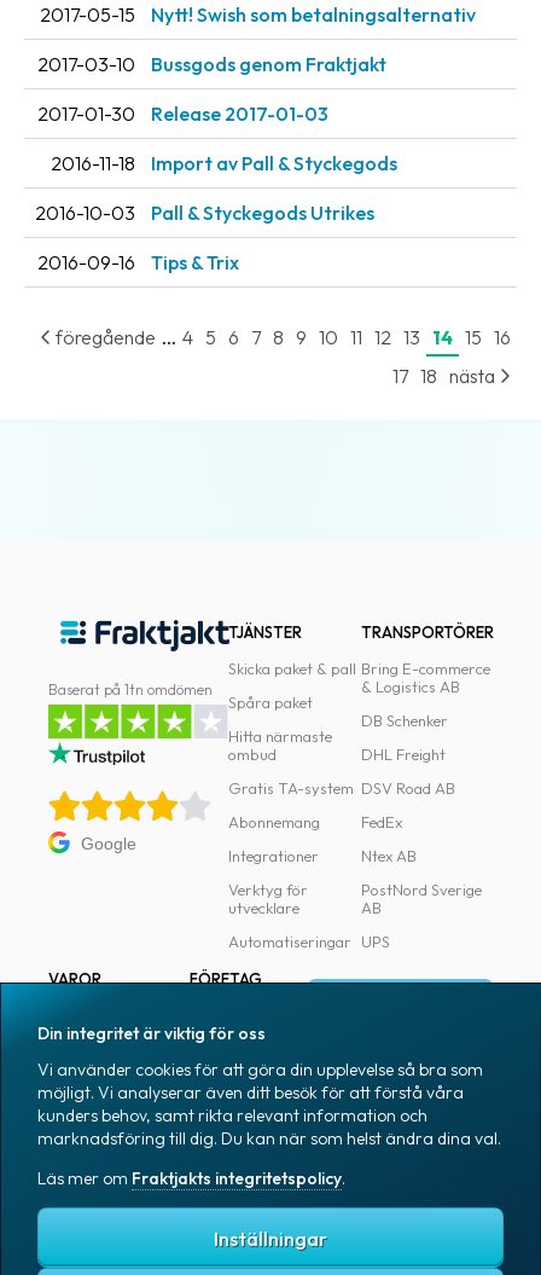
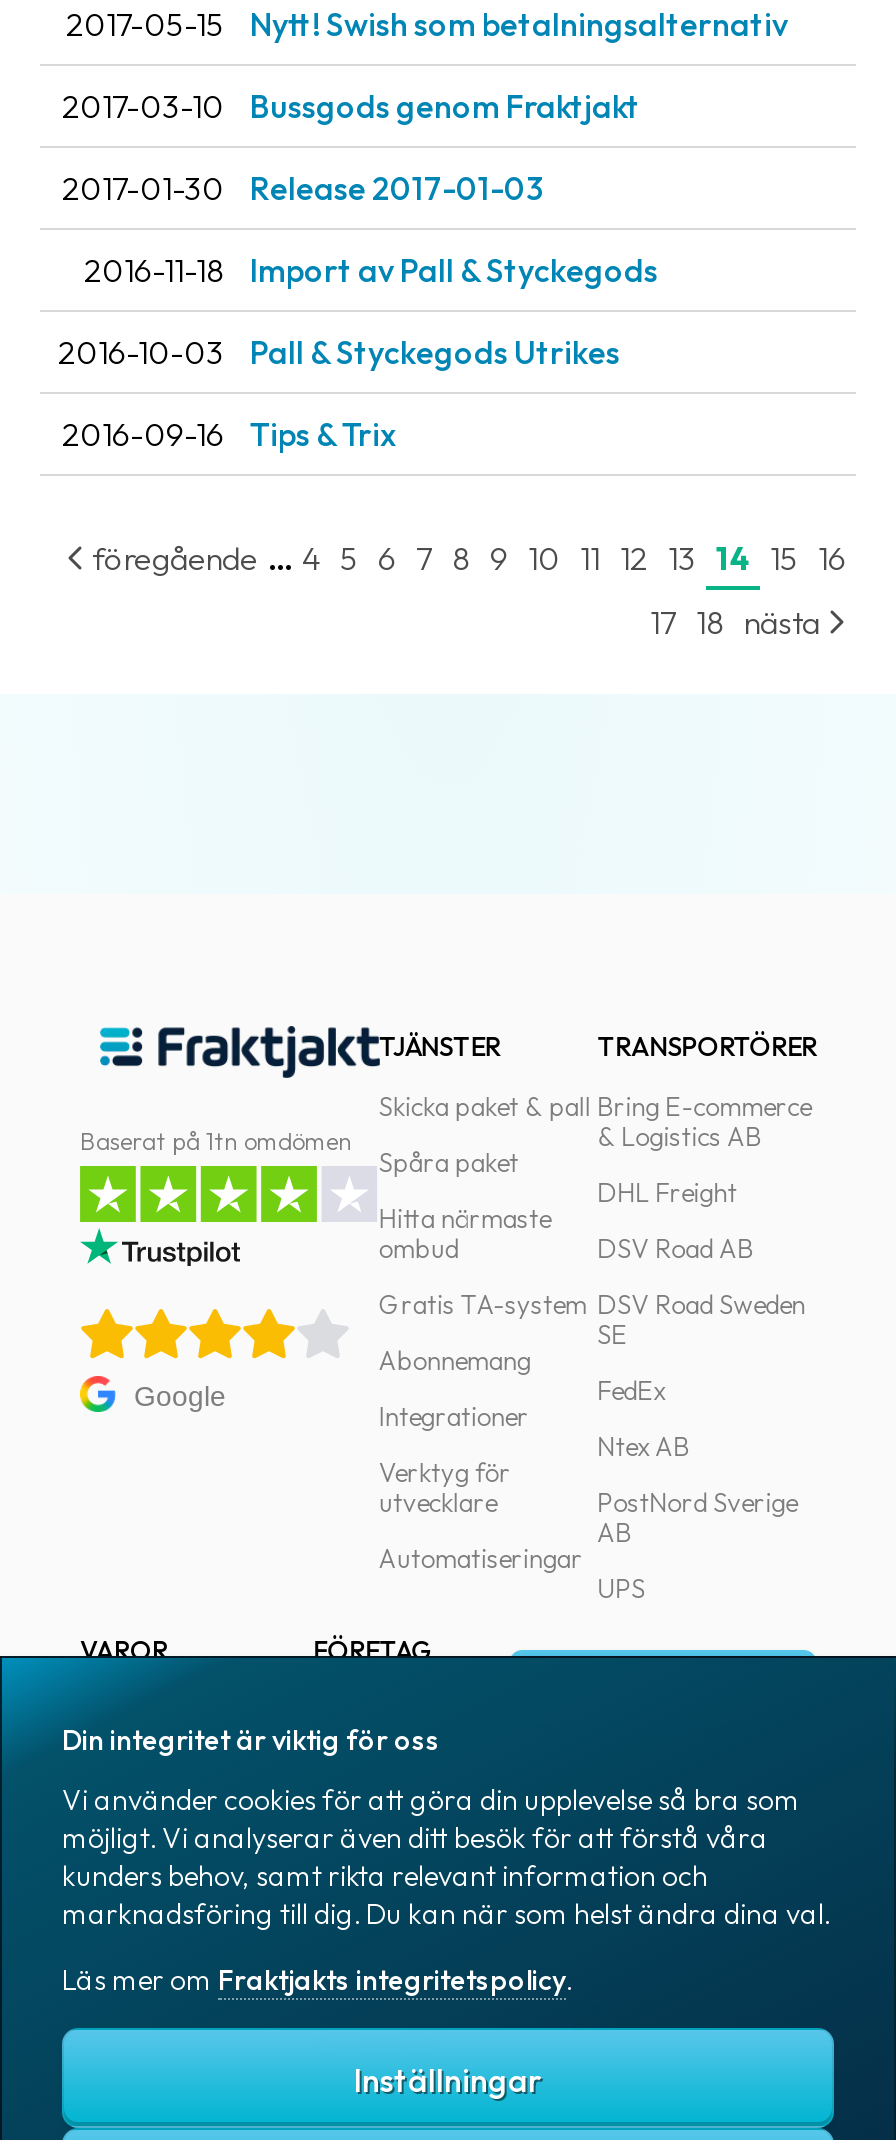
- DB Schenker

moved up: DHL Freight | DSV Road AB

+ DSV Road Sweden
+ SE
